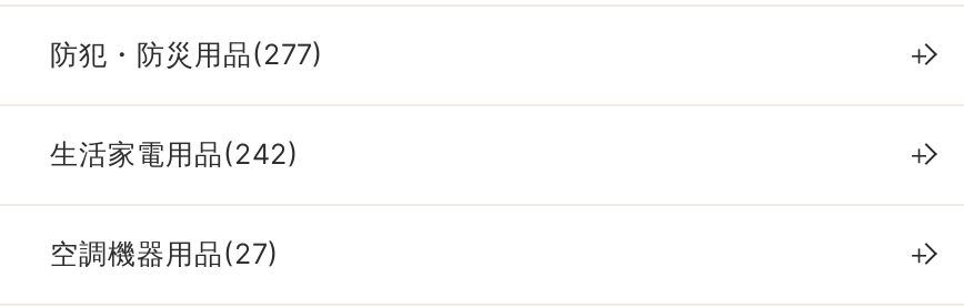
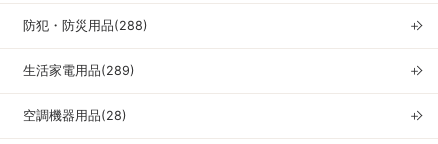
- 防犯・防災用品(277)
+ 防犯・防災用品(288)

- 生活家電用品(242)
+ 生活家電用品(289)

- 空調機器用品(27)
+ 空調機器用品(28)
